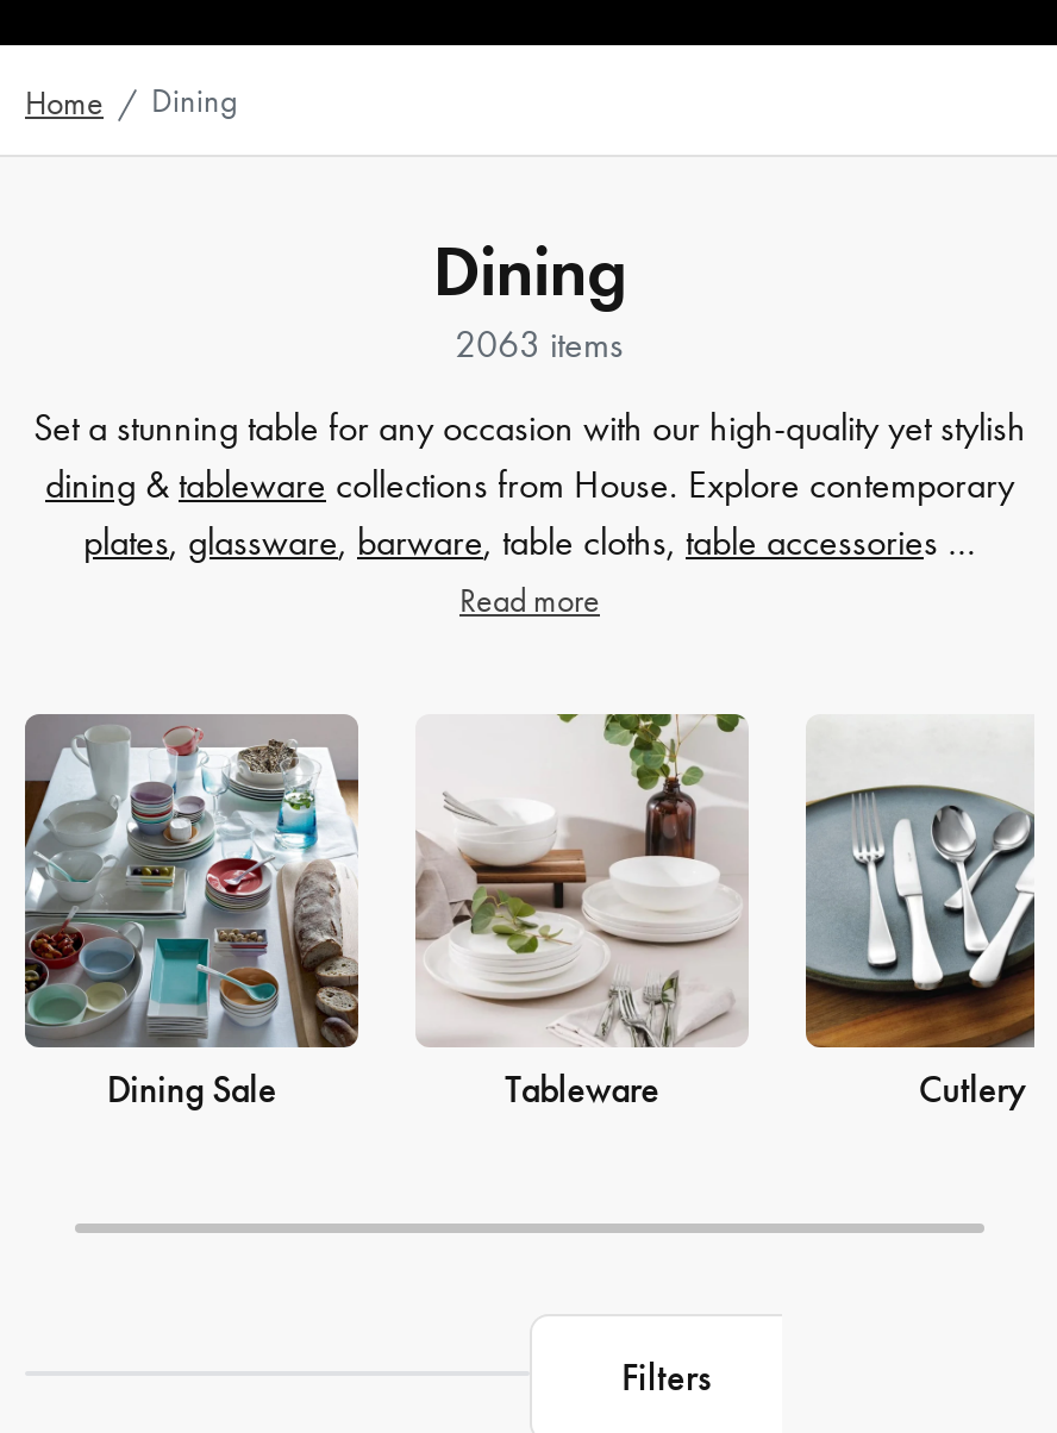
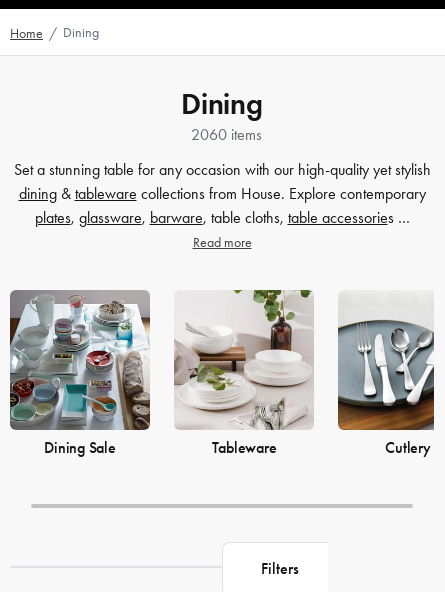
- 2063 items
+ 2060 items
